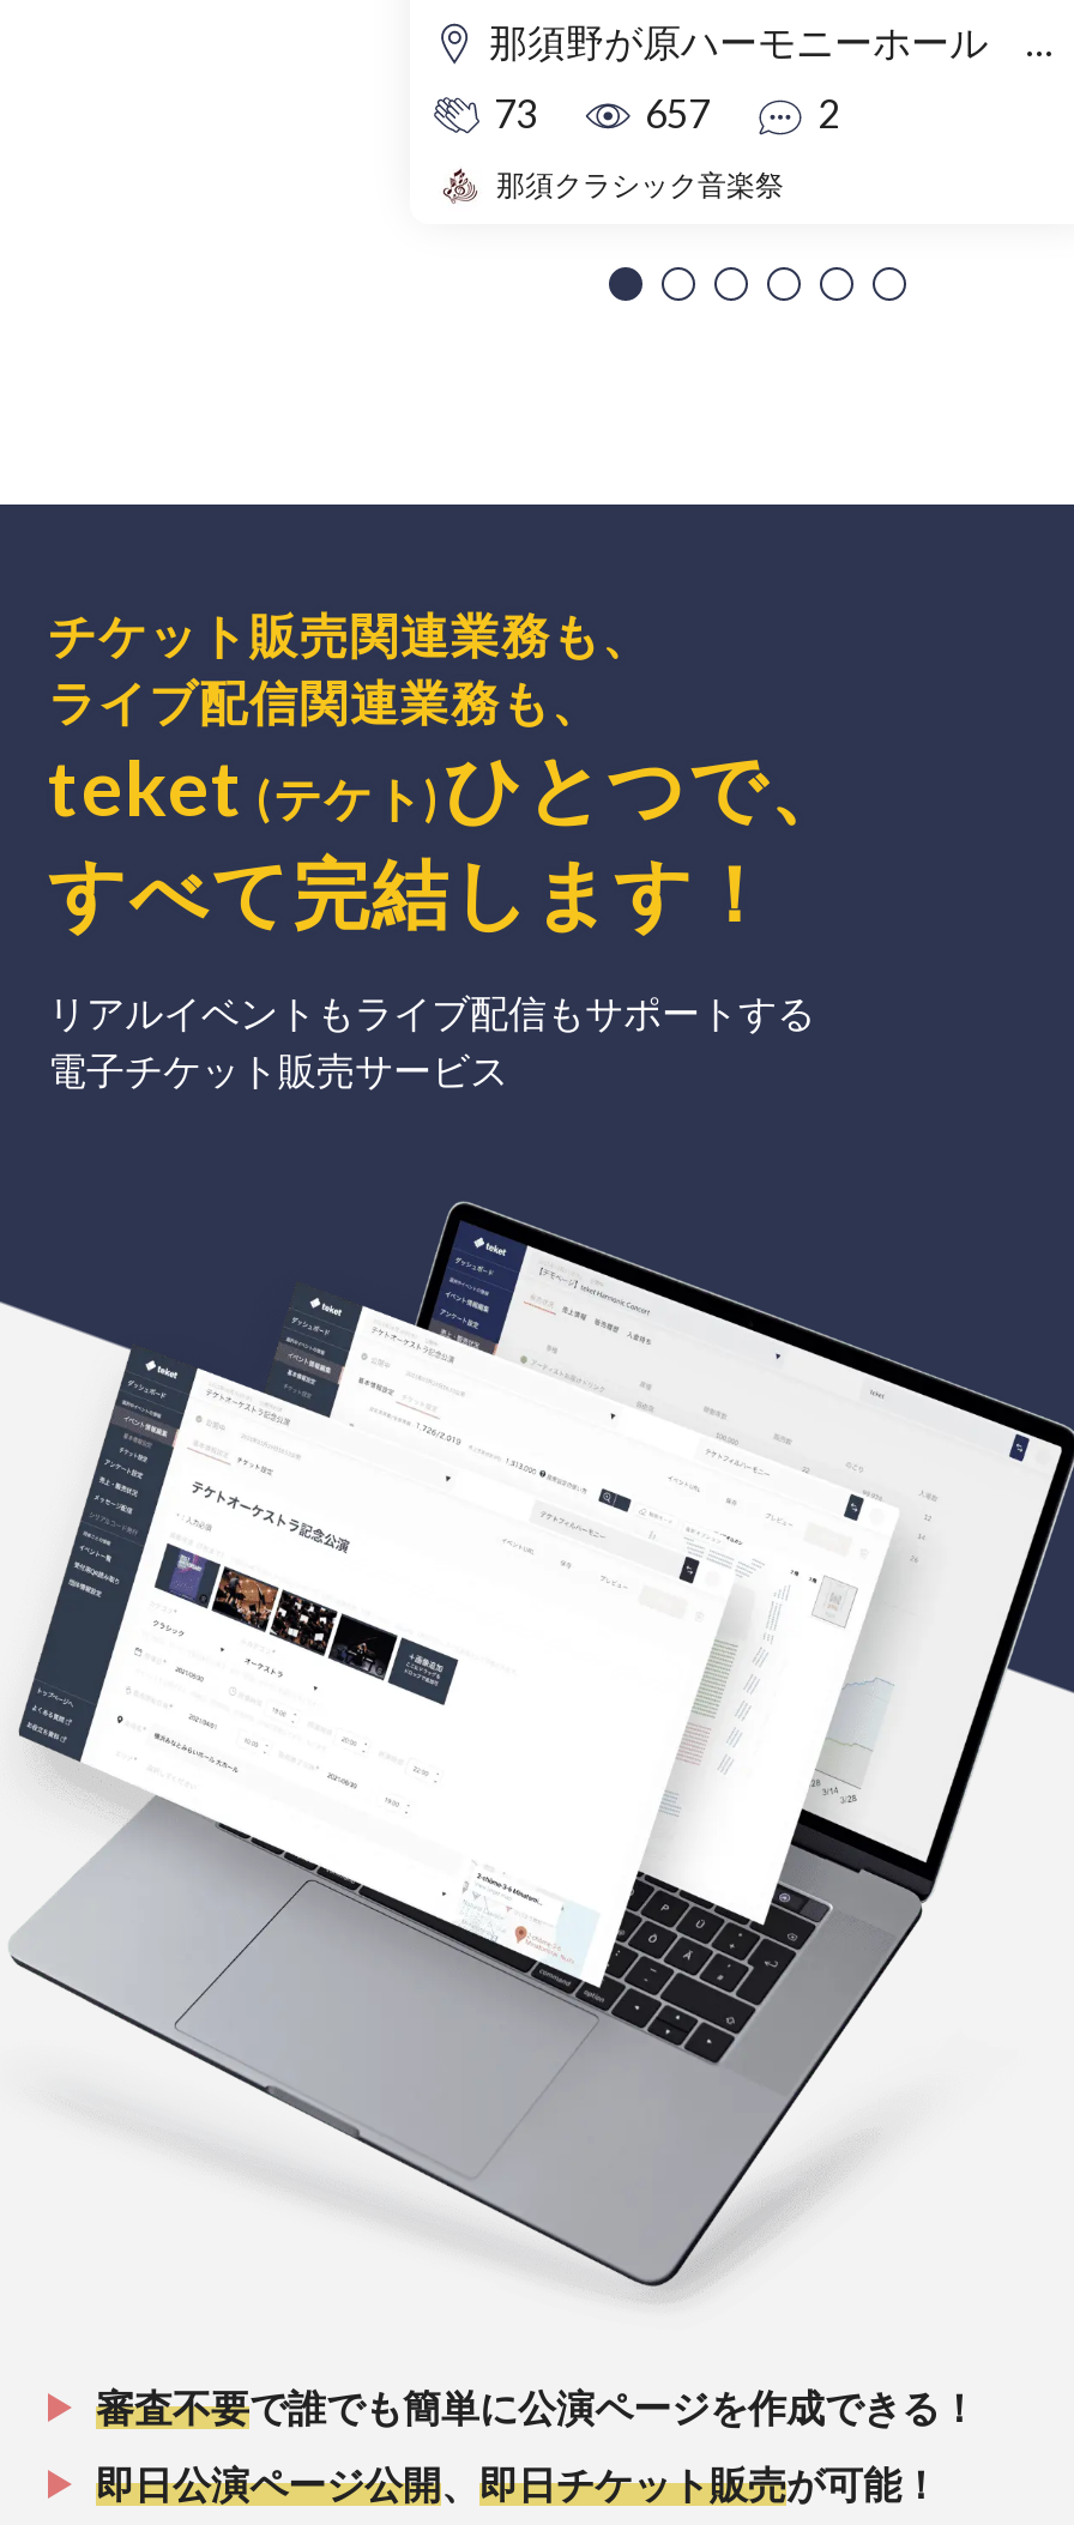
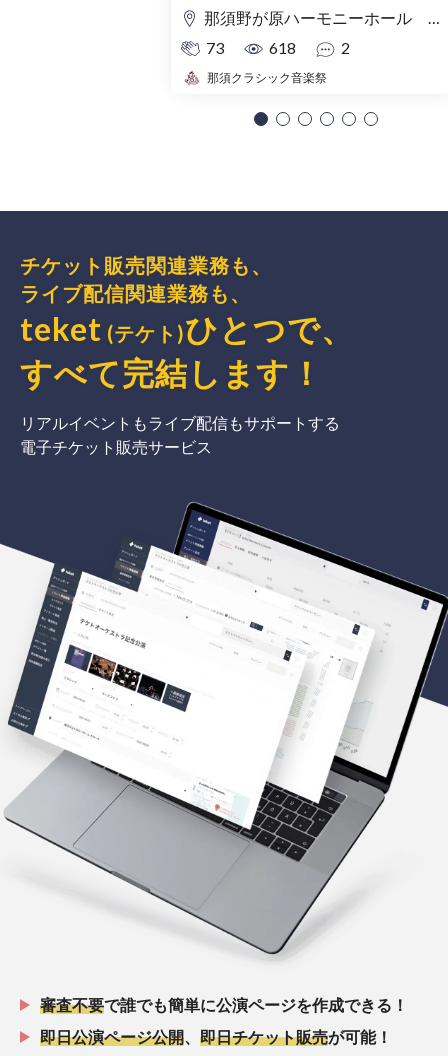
- 657
+ 618
